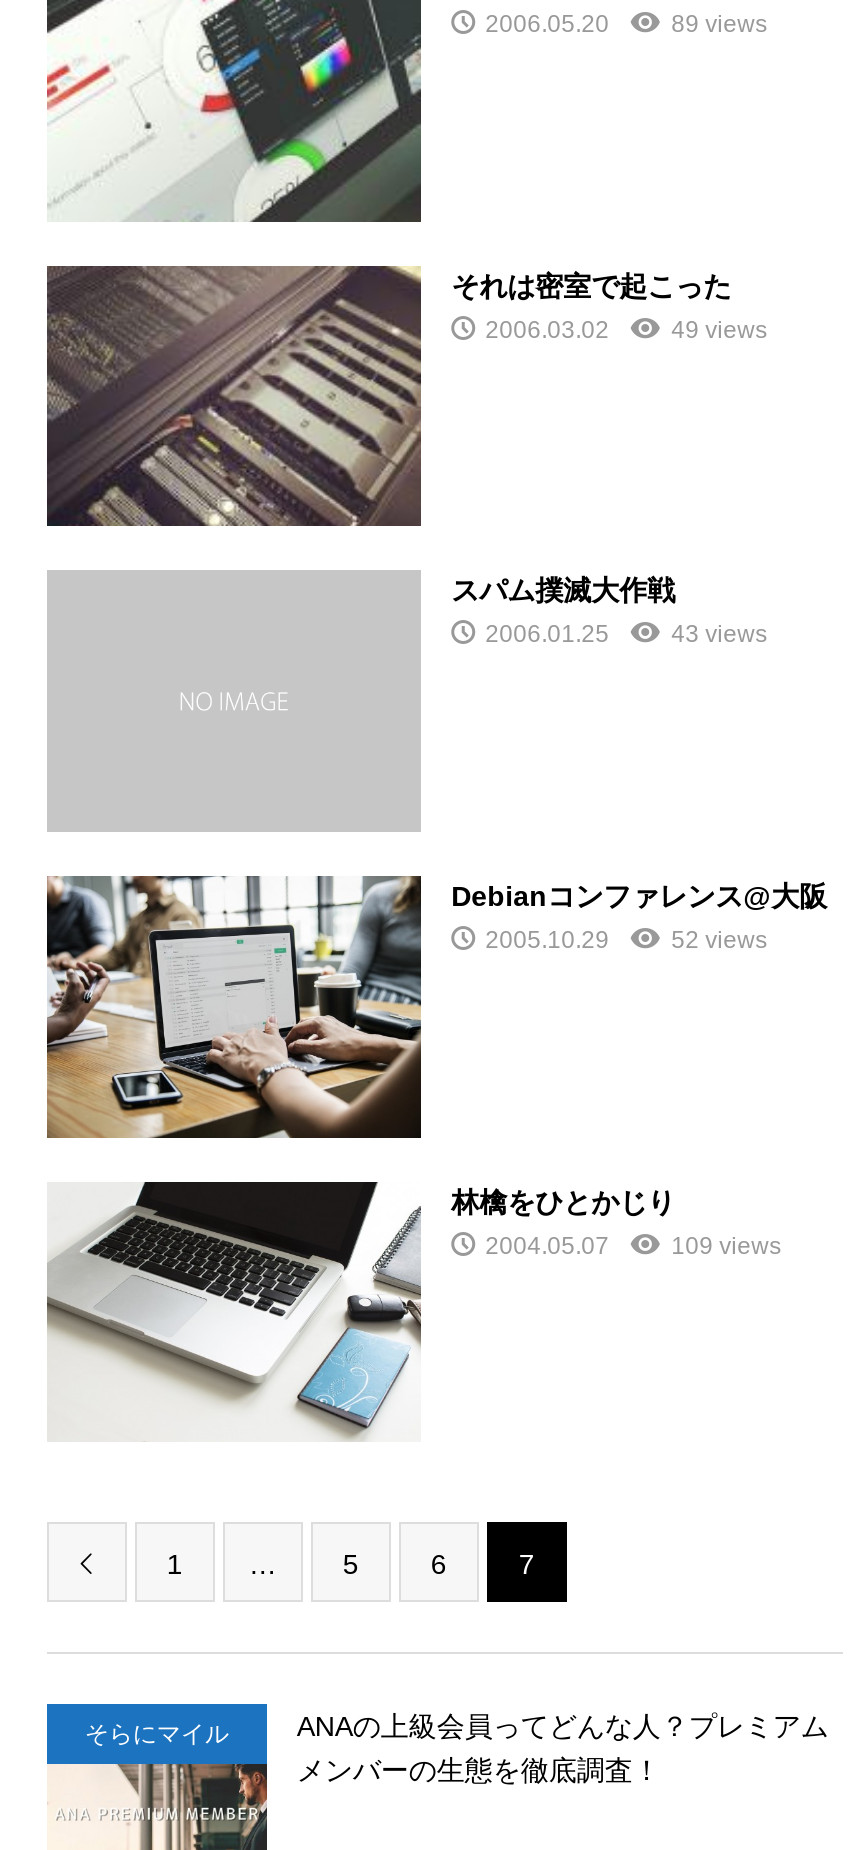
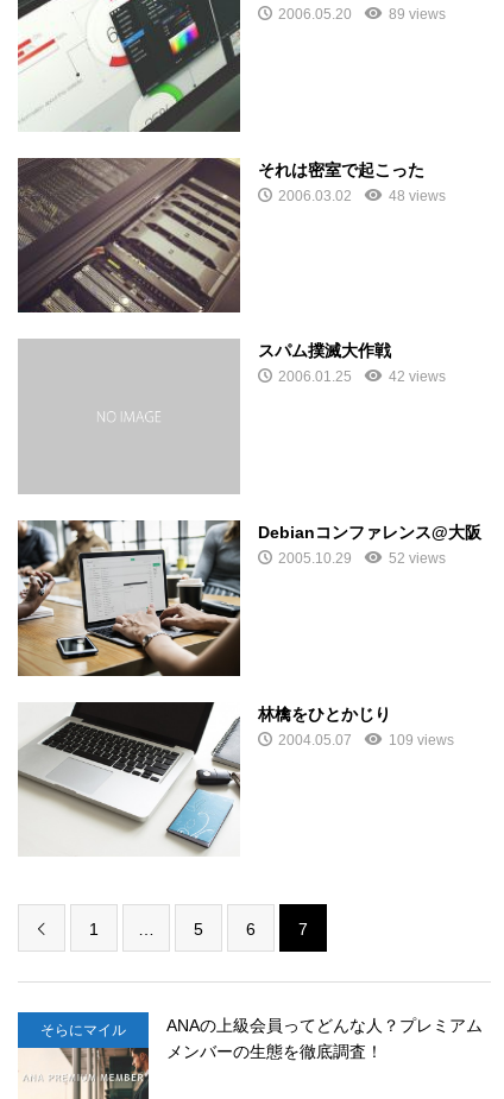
- 49 views
+ 48 views

- 43 views
+ 42 views
